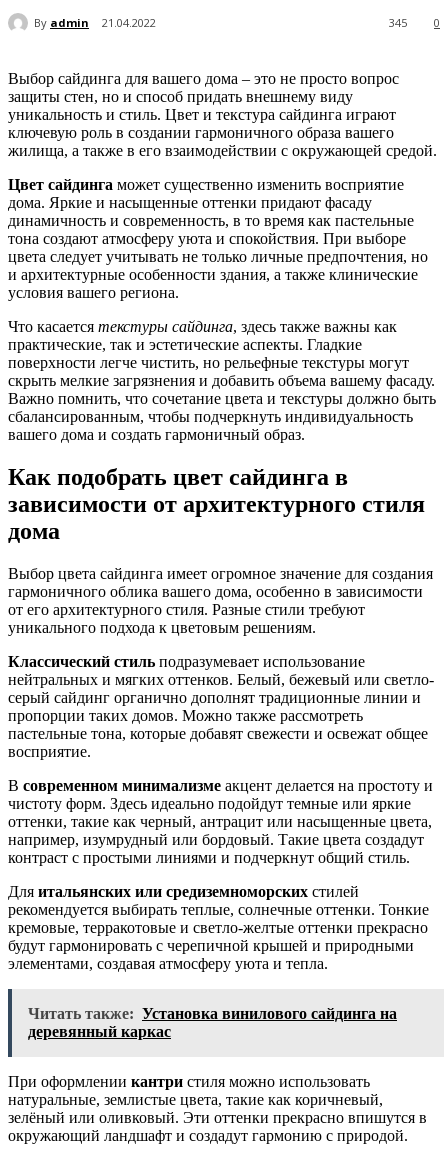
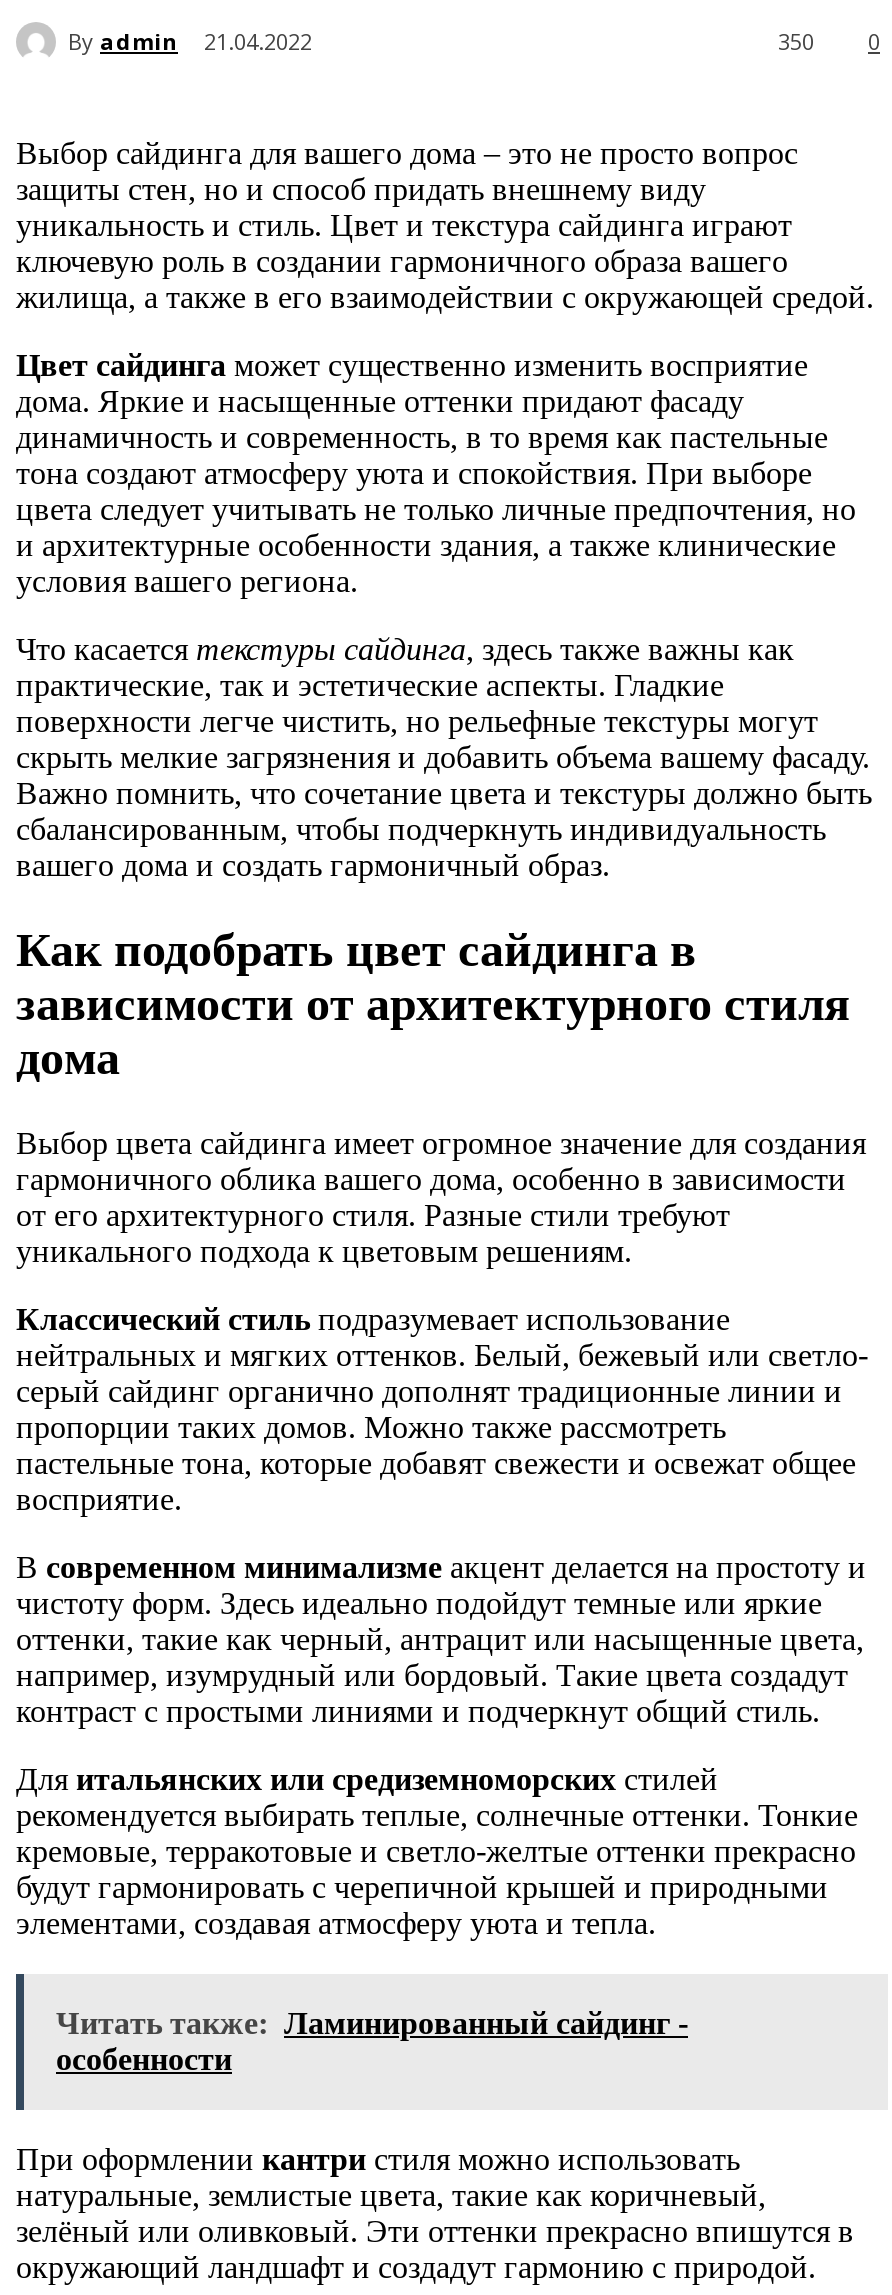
- 345 0
+ 350 0

- Читать также: Установка винилового сайдинга на
- деревянный каркас
+ Читать также: Ламинированный сайдинг -
+ особенности
